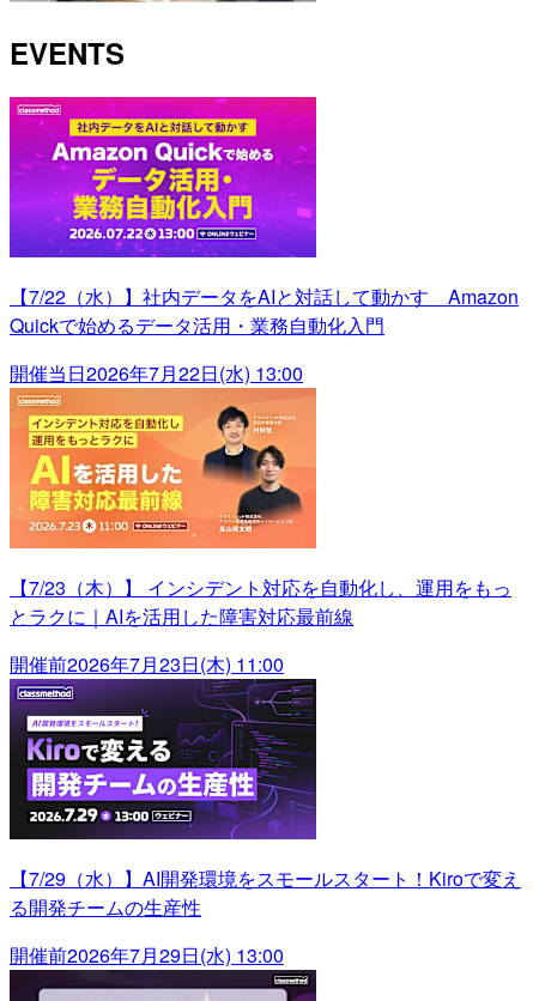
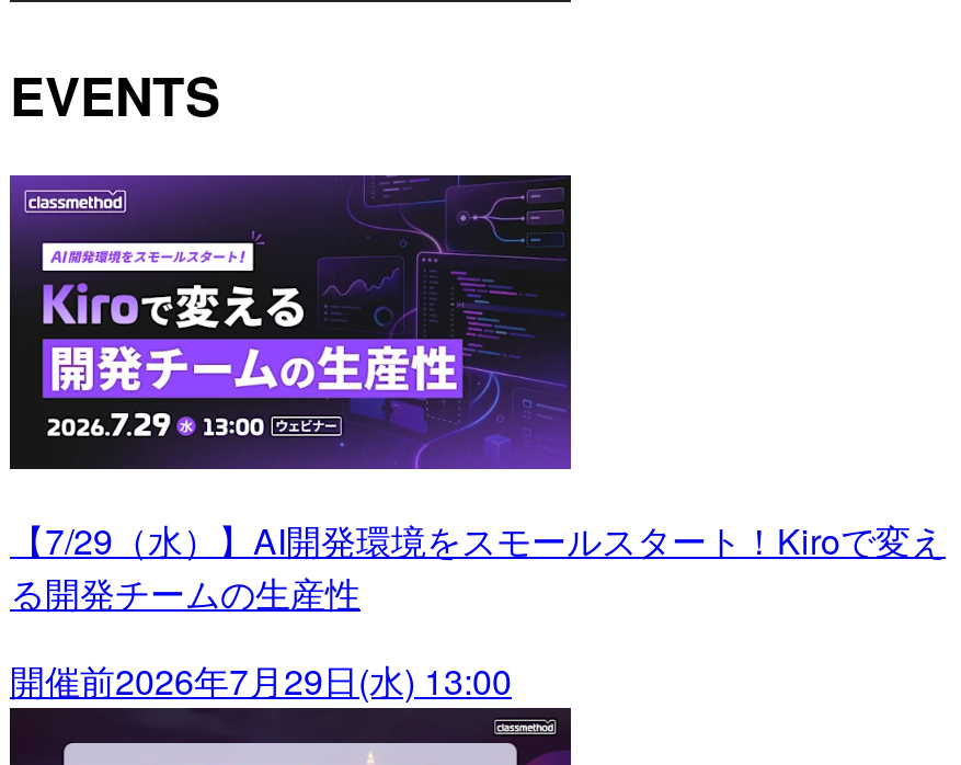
- [image]
- 【7/22（水）】社内データをAIと対話して動かす Amazon
- Quickで始めるデータ活用・業務自動化入門
- 開催当日2026年7月22日(水) 13:00

- [image]
- 【7/23（木）】 インシデント対応を自動化し、運用をもっ
- とラクに｜AIを活用した障害対応最前線
- 開催前2026年7月23日(木) 11:00
